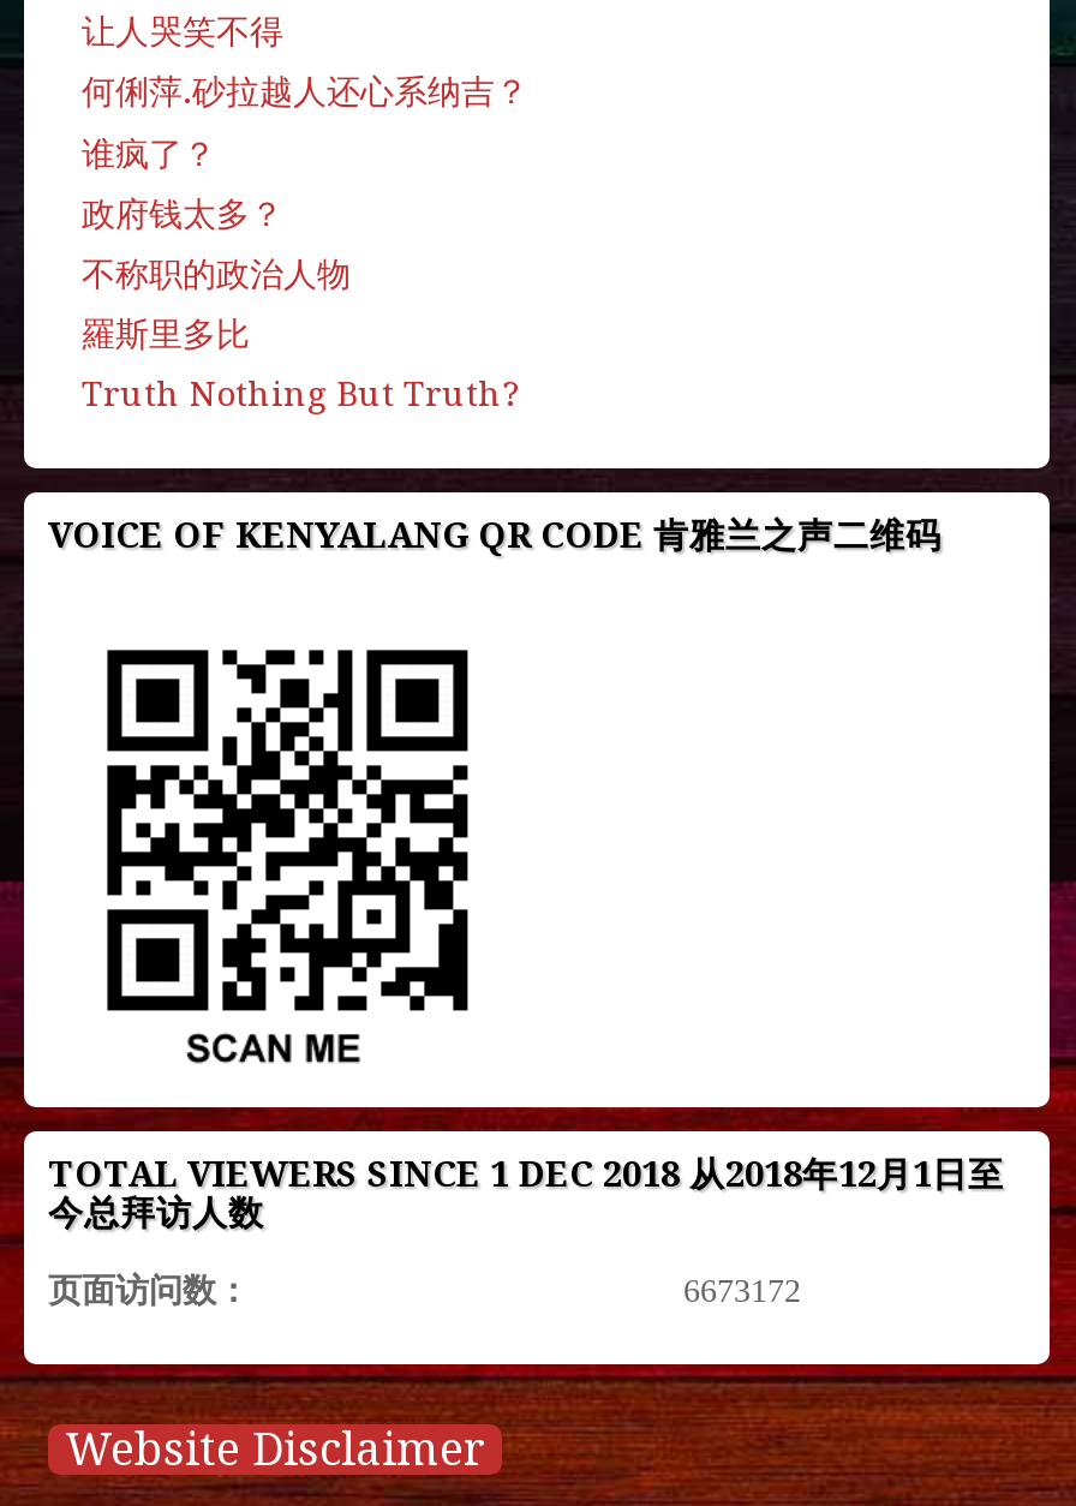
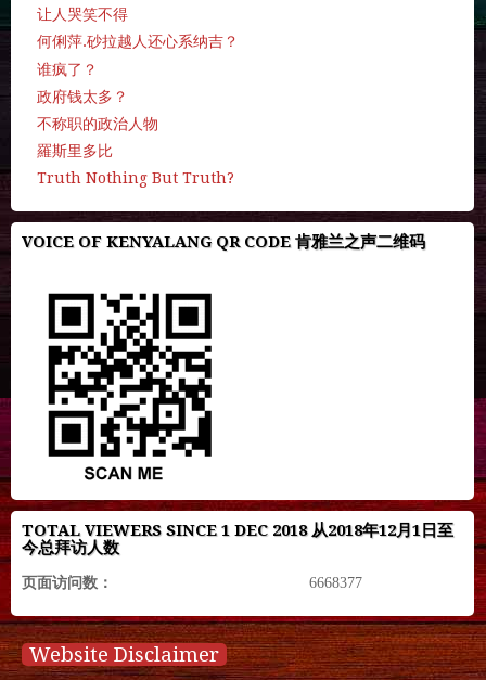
- 6673172
+ 6668377
